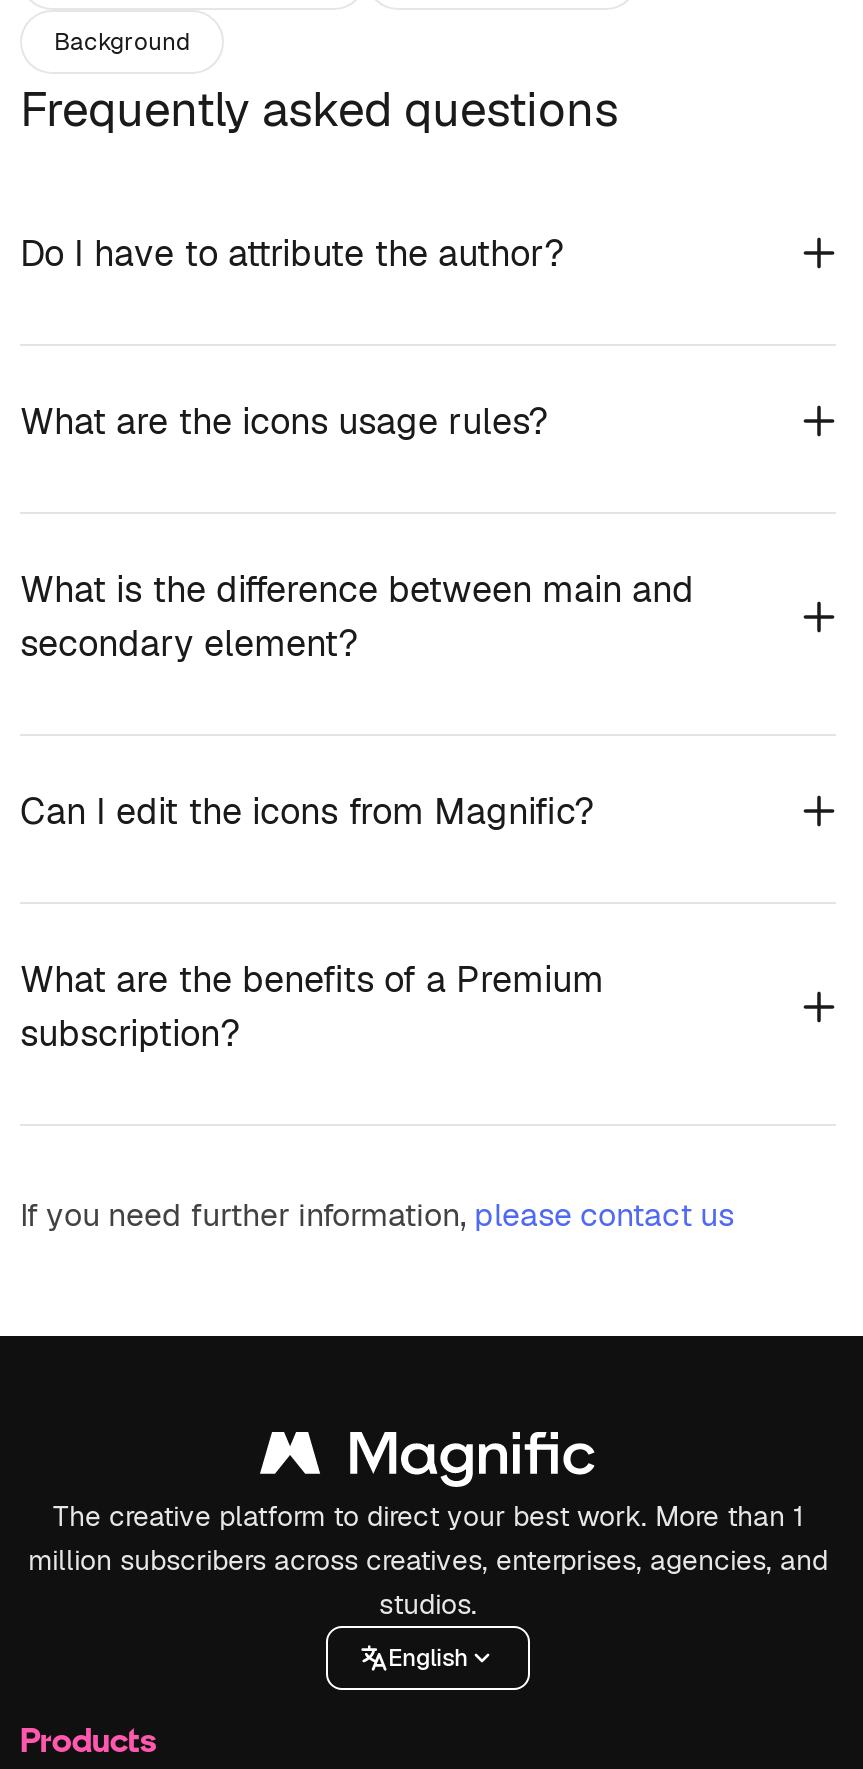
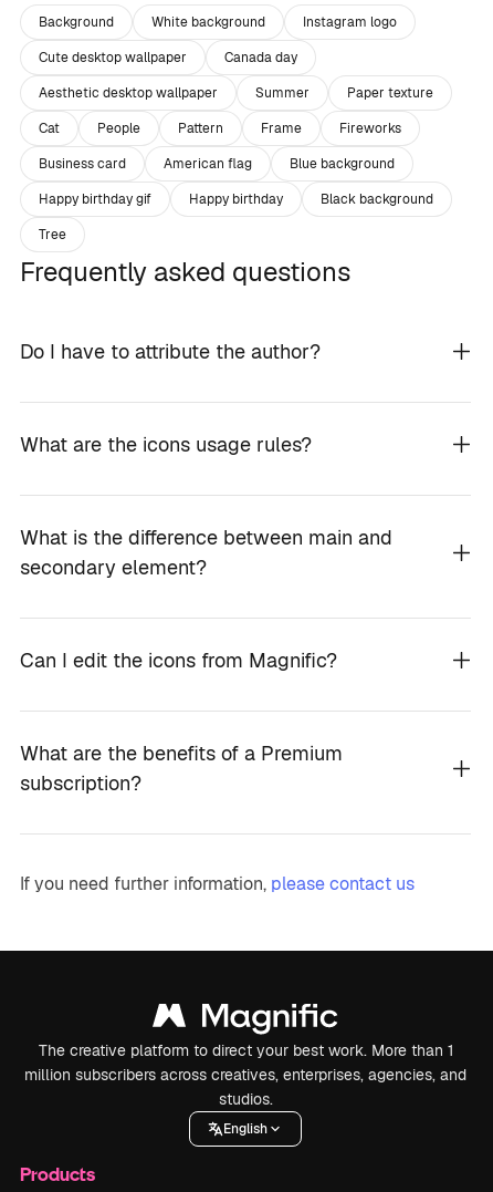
+ White background
+ Instagram logo
+ Cute desktop wallpaper
+ Canada day
+ Aesthetic desktop wallpaper
+ Summer
+ Paper texture
+ Cat
+ People
+ Pattern
+ Frame
+ Fireworks
+ Business card
+ American flag
+ Blue background
+ Happy birthday gif
+ Happy birthday
+ Black background
+ Tree
